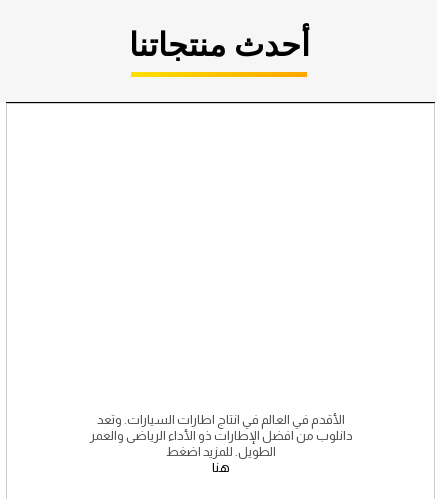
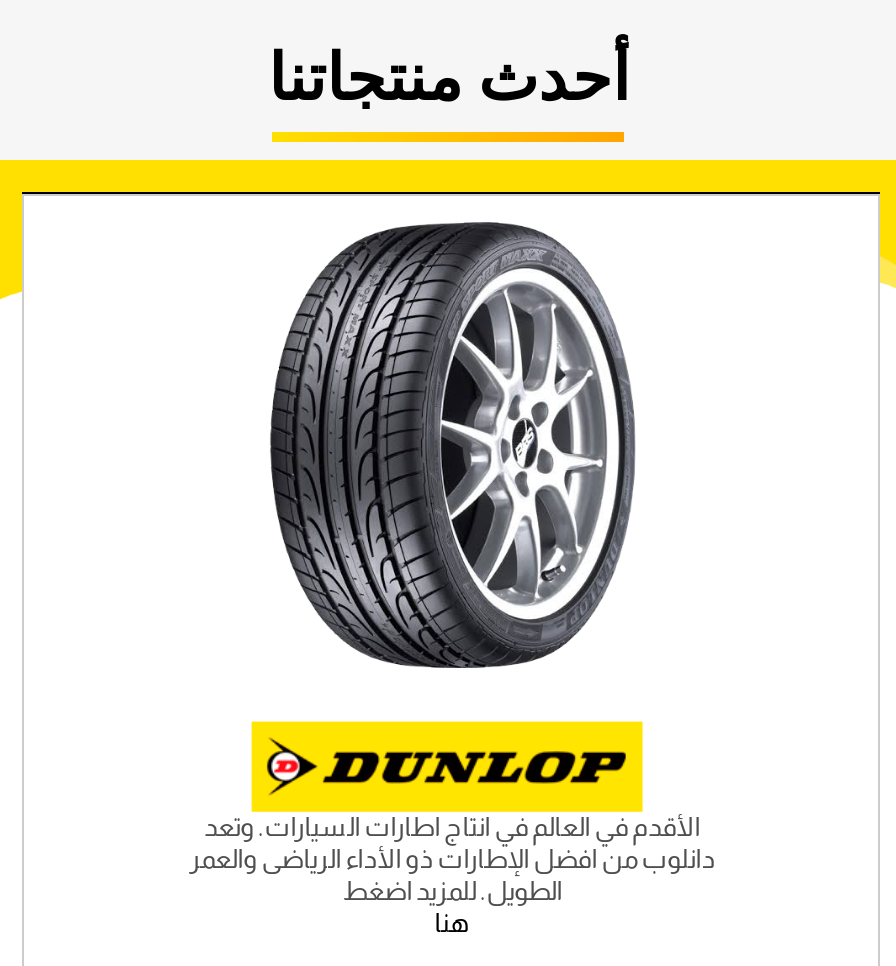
+ [image]

+ [image]
